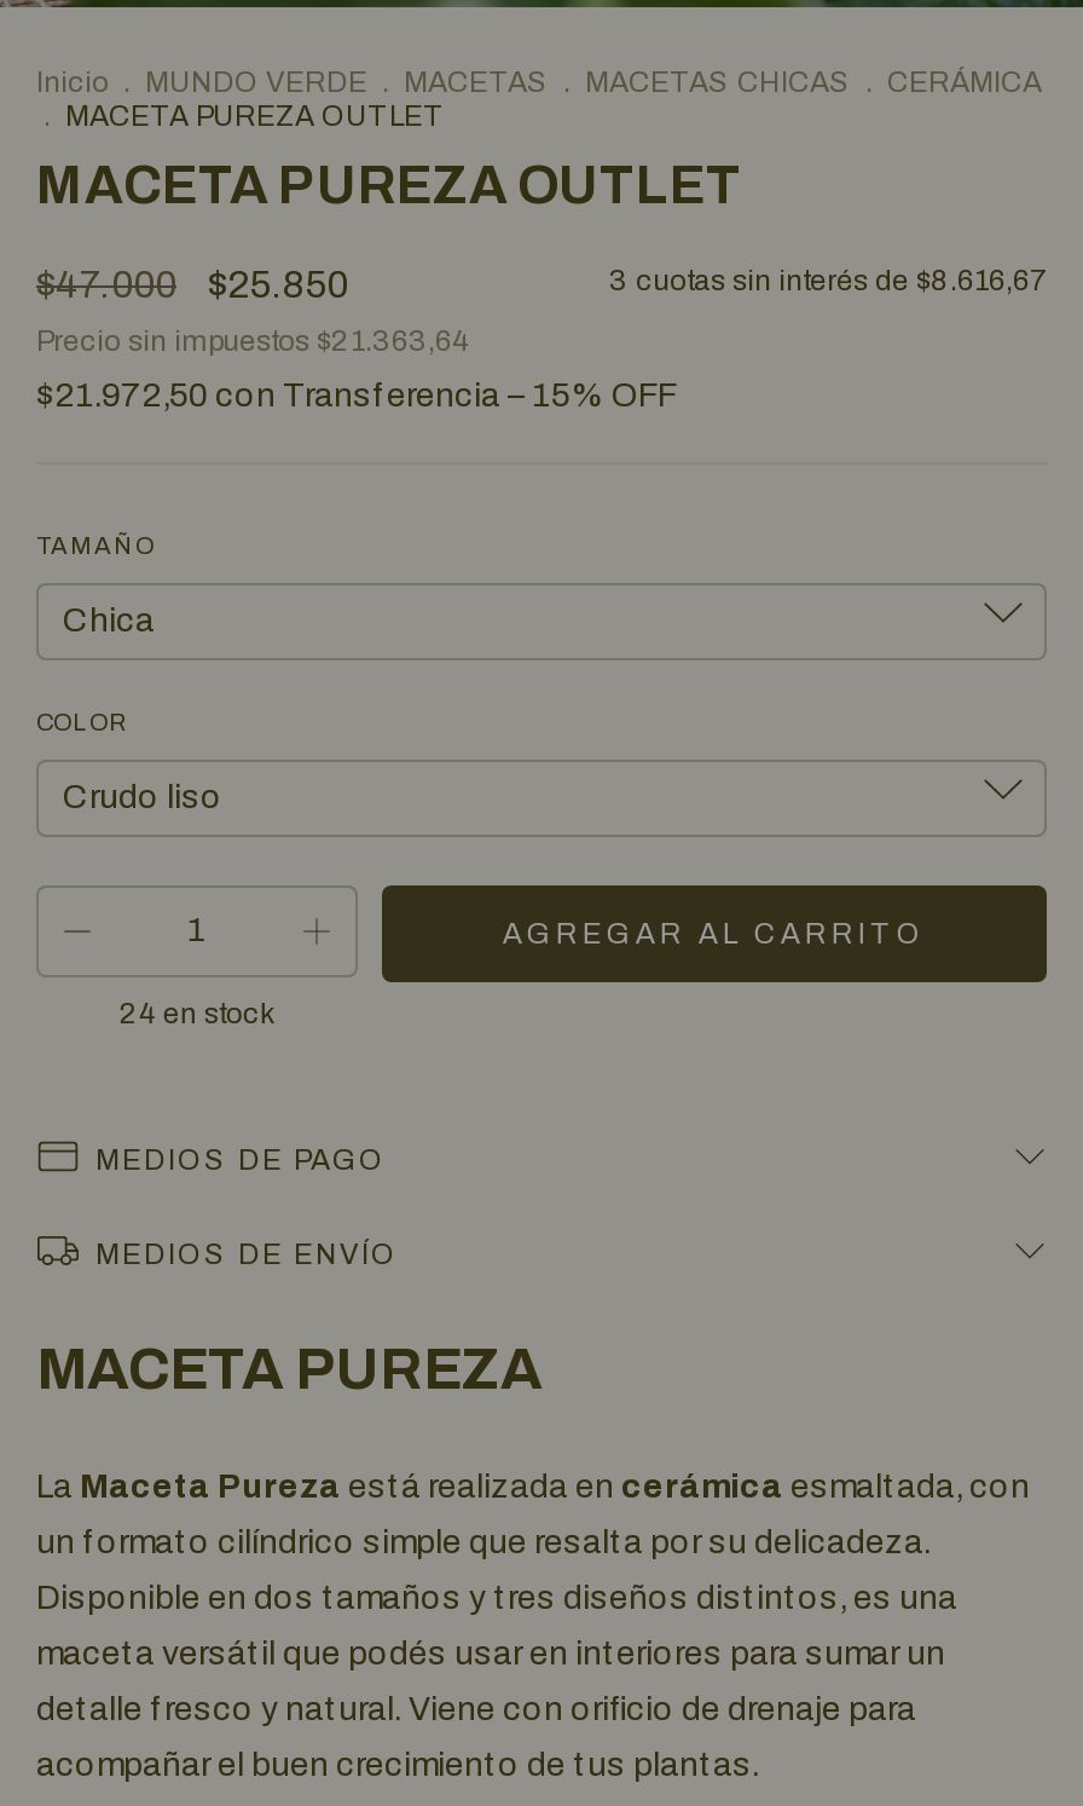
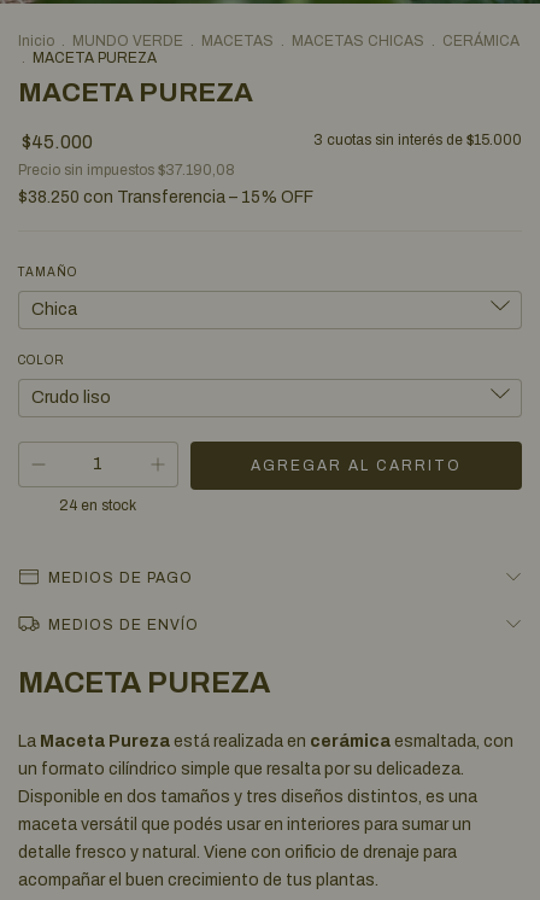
- . MACETA PUREZA OUTLET
- MACETA PUREZA OUTLET
+ . MACETA PUREZA
+ MACETA PUREZA

- $47.000
- $25.850
- 3 cuotas sin interés de $8.616,67
+ $45.000
+ 3 cuotas sin interés de $15.000

- Precio sin impuestos $21.363,64
+ Precio sin impuestos $37.190,08

- $21.972,50 con Transferencia – 15% OFF
+ $38.250 con Transferencia – 15% OFF
